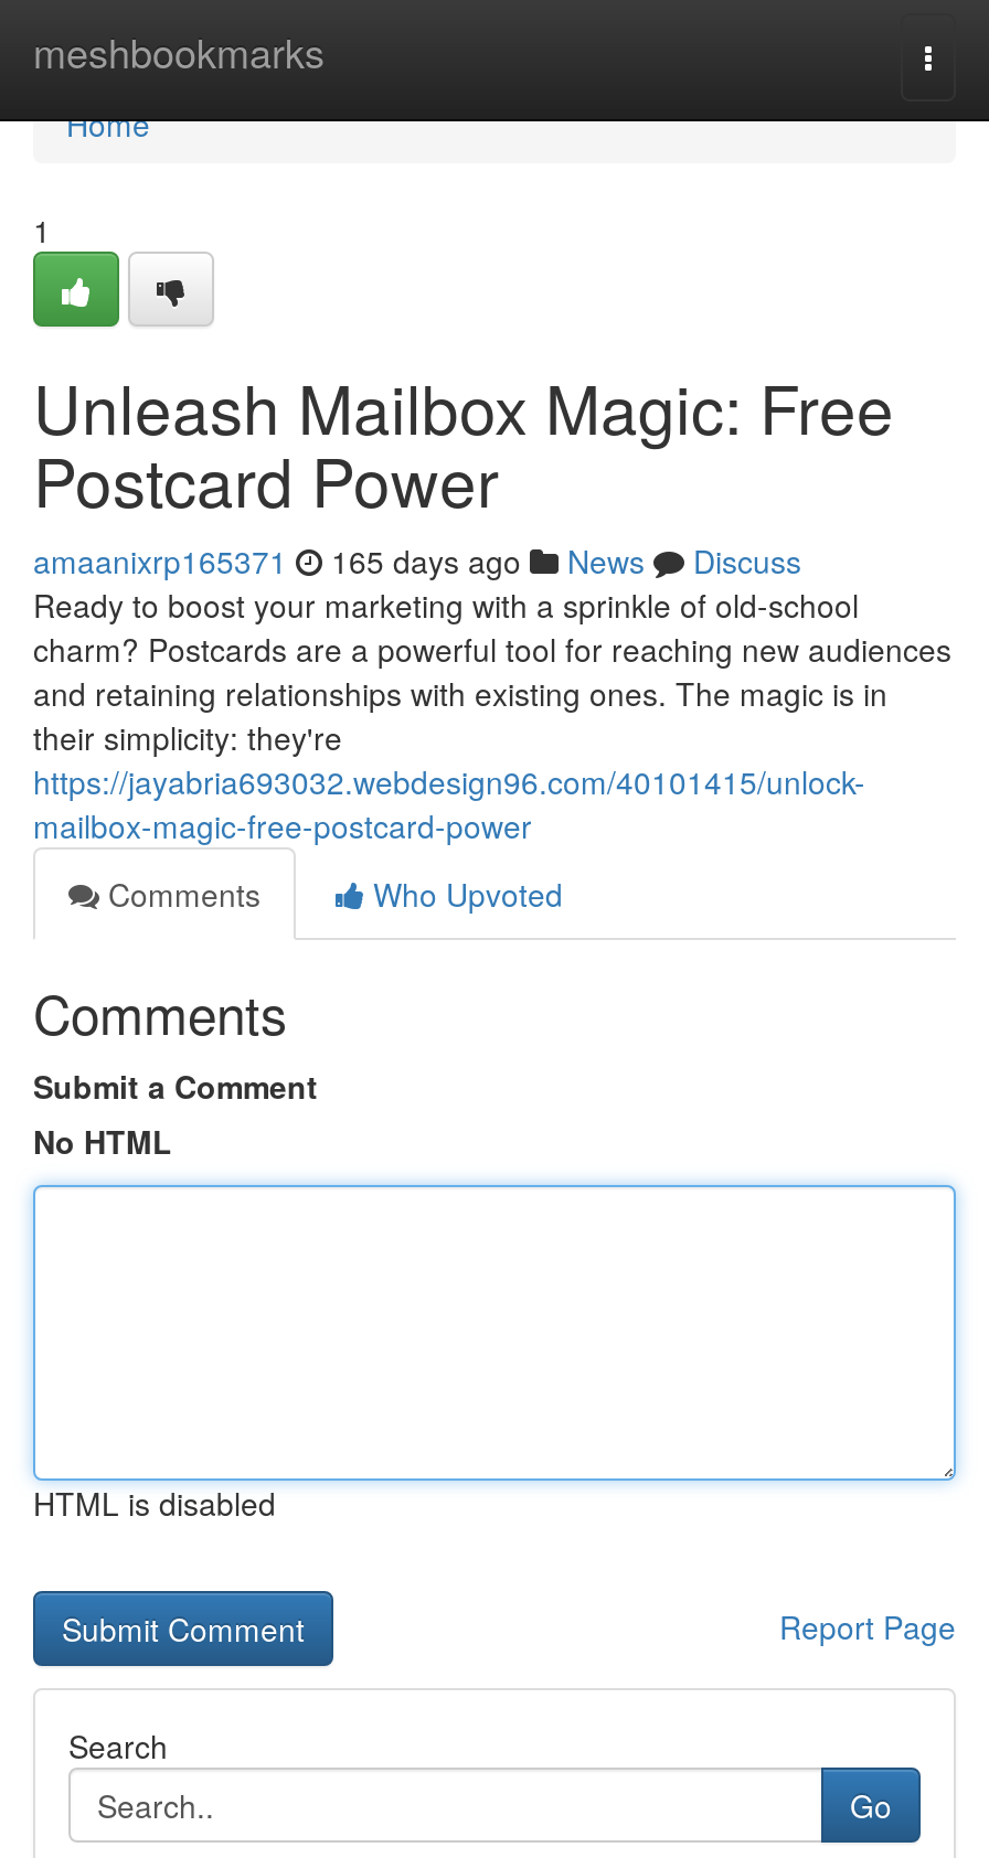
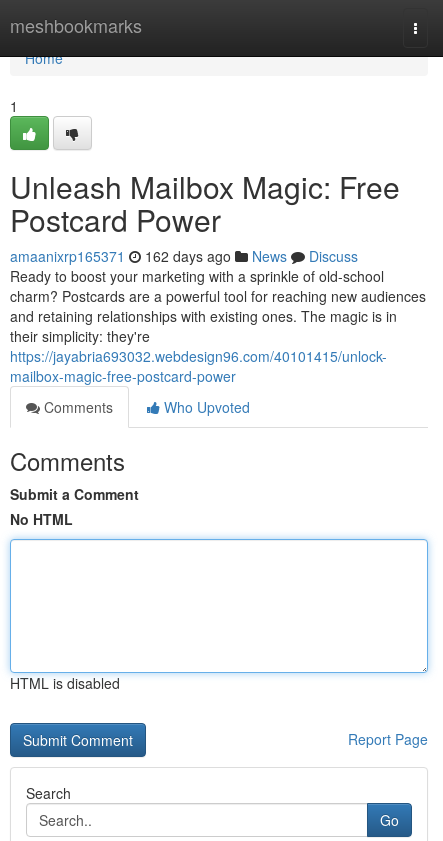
- amaanixrp165371 165 days ago News Discuss
+ amaanixrp165371 162 days ago News Discuss
